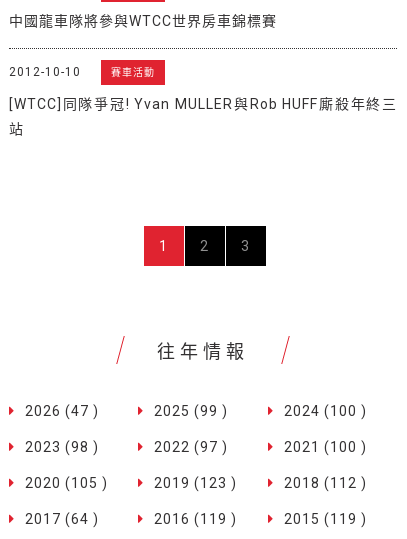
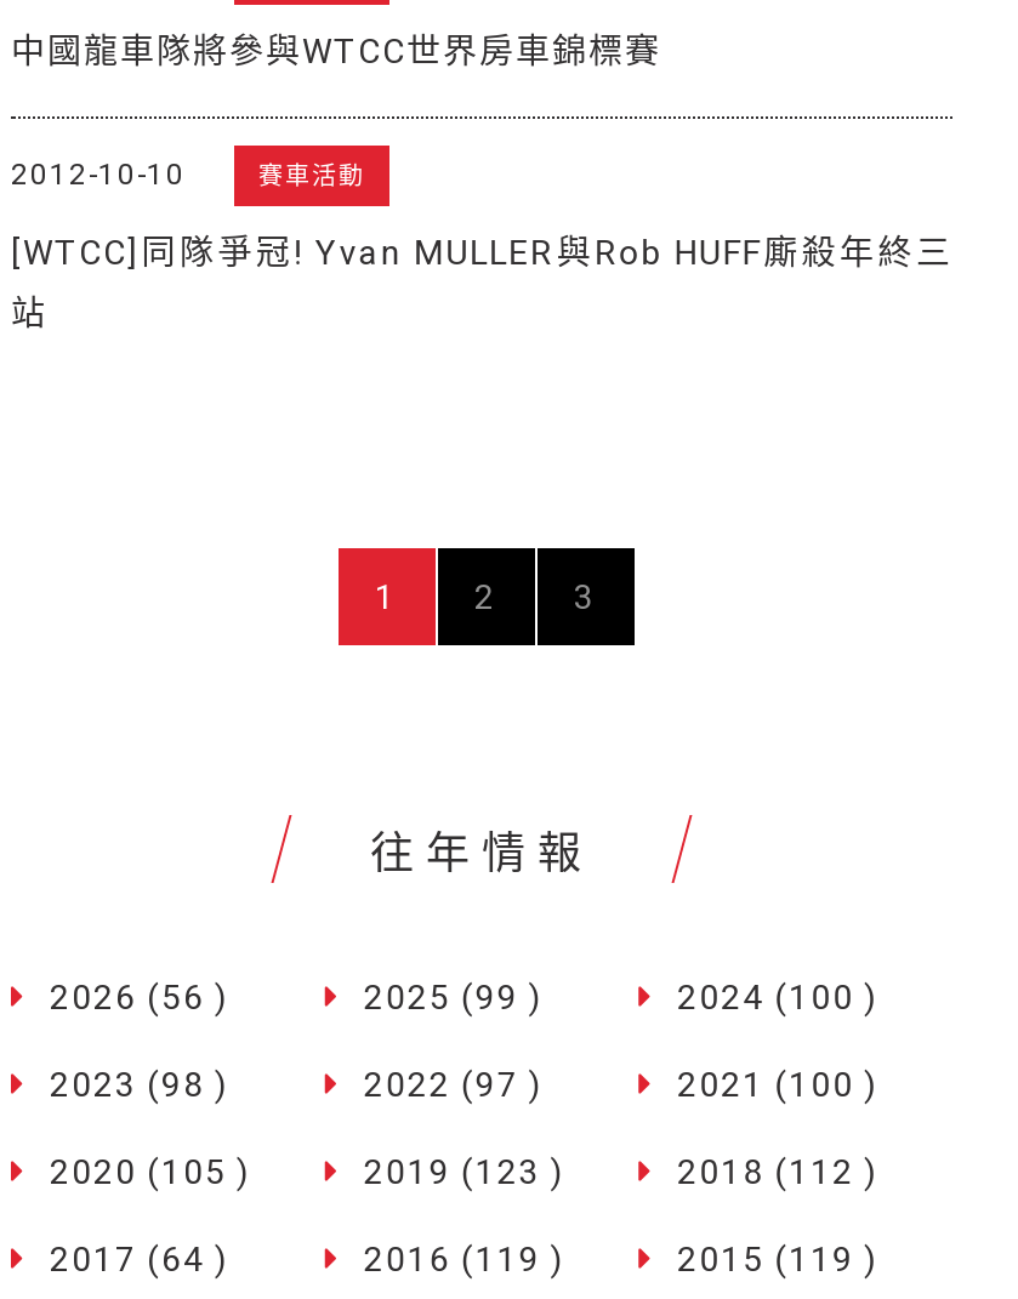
- 2026 (47 )
+ 2026 (56 )
